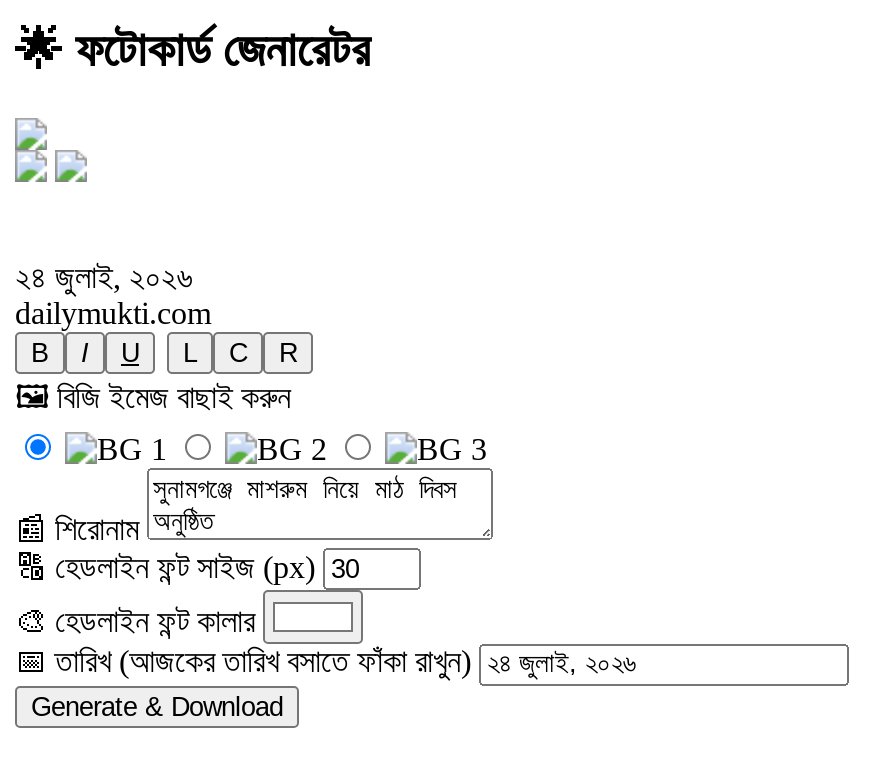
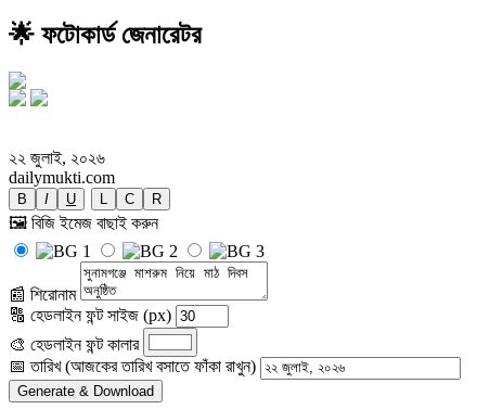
- ২৪ জুলাই, ২০২৬
+ ২২ জুলাই, ২০২৬
